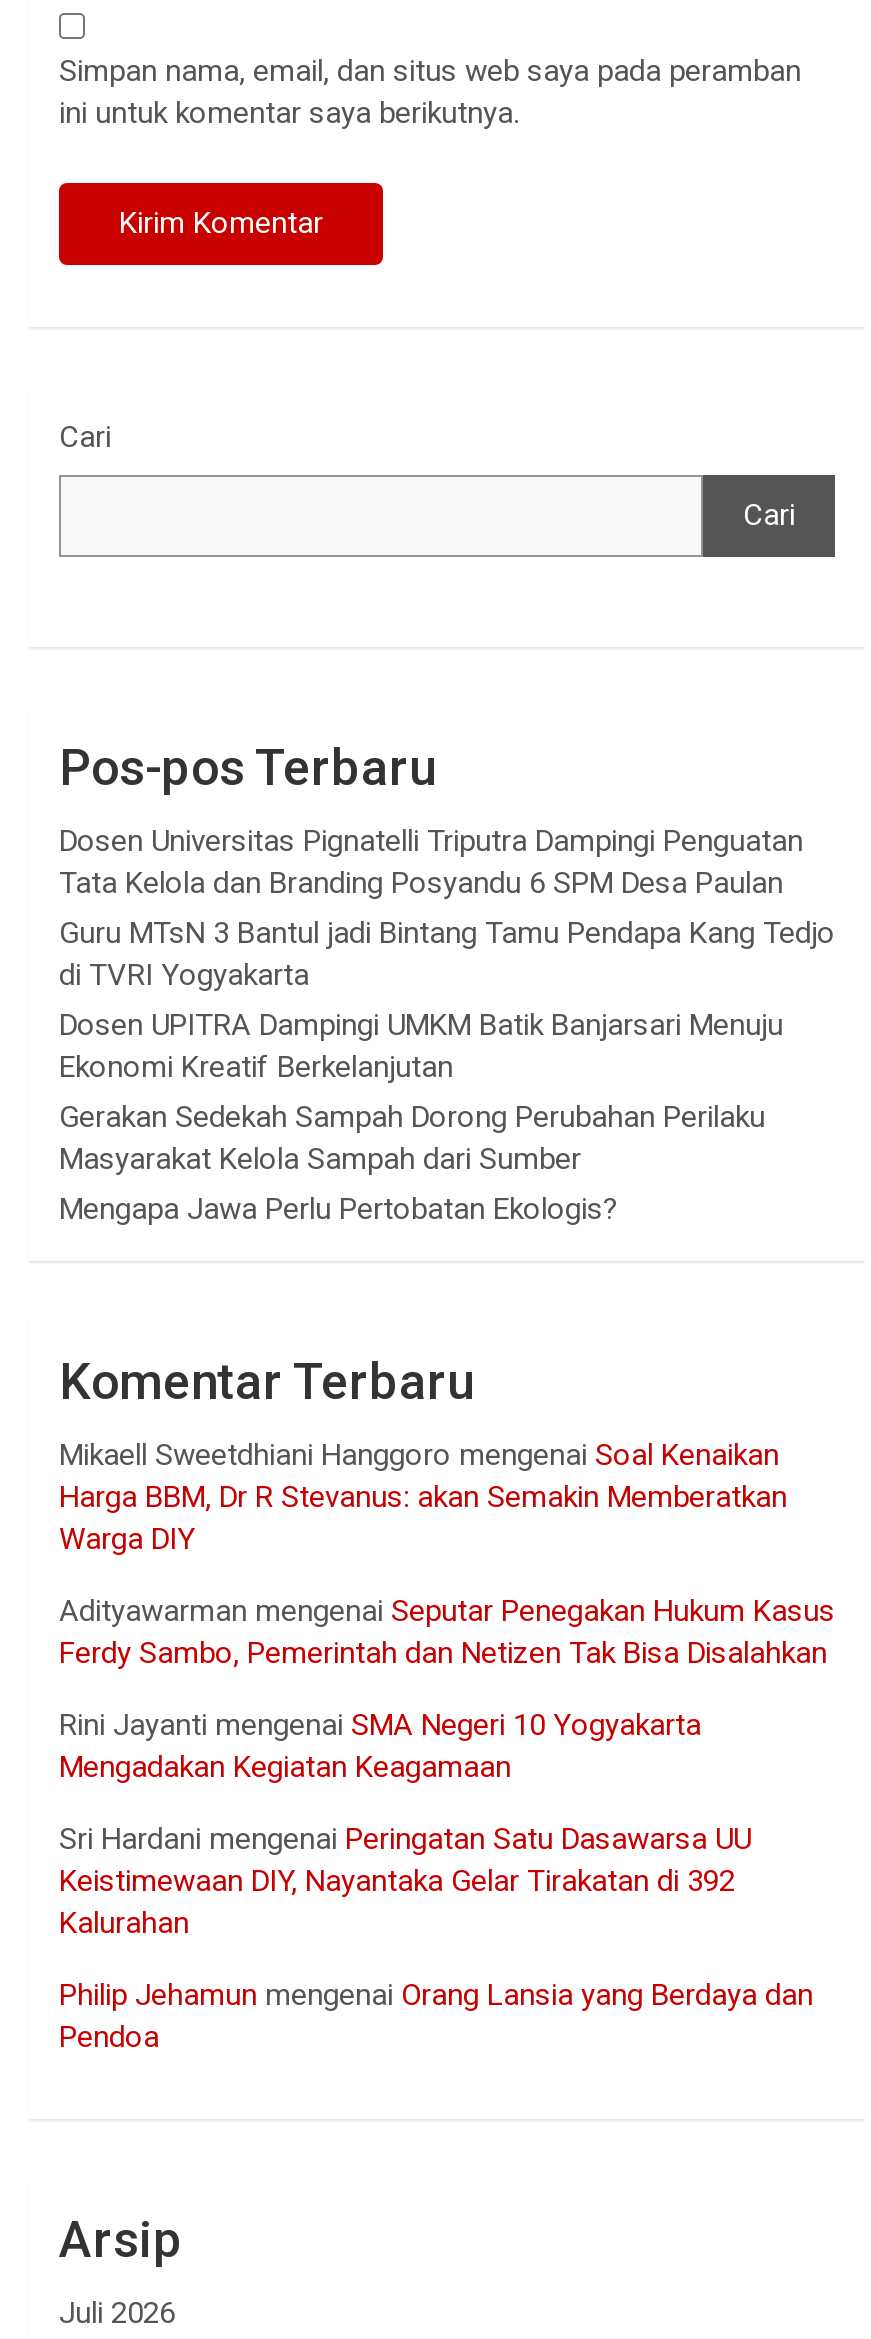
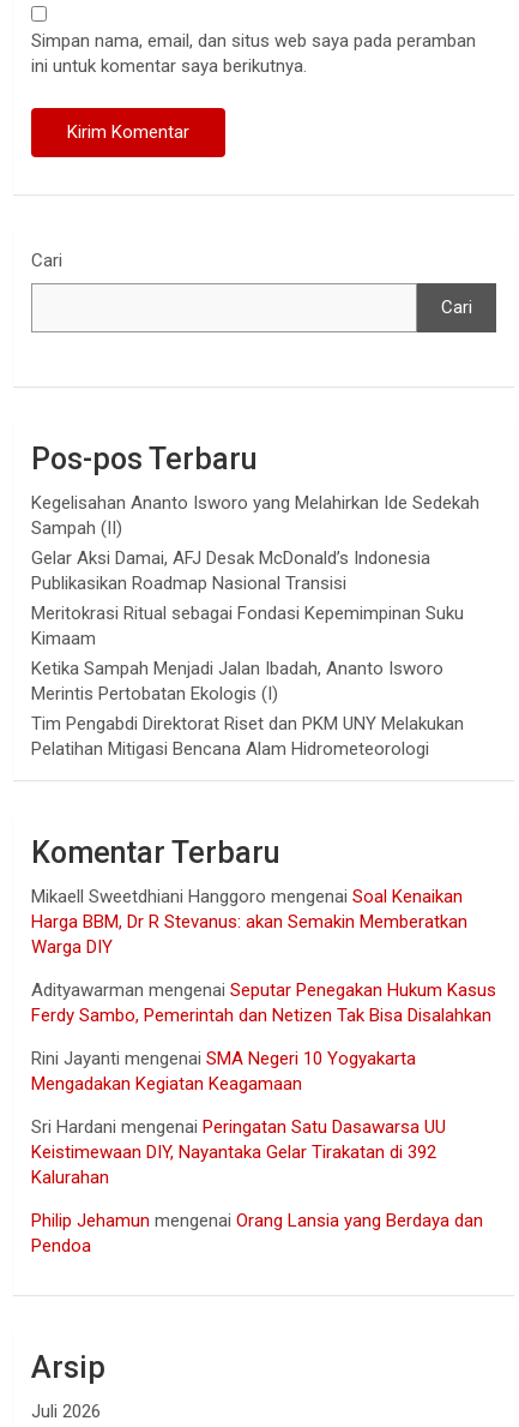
- Dosen Universitas Pignatelli Triputra Dampingi Penguatan
- Tata Kelola dan Branding Posyandu 6 SPM Desa Paulan
- Guru MTsN 3 Bantul jadi Bintang Tamu Pendapa Kang Tedjo
- di TVRI Yogyakarta
- Dosen UPITRA Dampingi UMKM Batik Banjarsari Menuju
- Ekonomi Kreatif Berkelanjutan
- Gerakan Sedekah Sampah Dorong Perubahan Perilaku
- Masyarakat Kelola Sampah dari Sumber
- Mengapa Jawa Perlu Pertobatan Ekologis?
+ Kegelisahan Ananto Isworo yang Melahirkan Ide Sedekah
+ Sampah (II)
+ Gelar Aksi Damai, AFJ Desak McDonald’s Indonesia
+ Publikasikan Roadmap Nasional Transisi
+ Meritokrasi Ritual sebagai Fondasi Kepemimpinan Suku
+ Kimaam
+ Ketika Sampah Menjadi Jalan Ibadah, Ananto Isworo
+ Merintis Pertobatan Ekologis (I)
+ Tim Pengabdi Direktorat Riset dan PKM UNY Melakukan
+ Pelatihan Mitigasi Bencana Alam Hidrometeorologi
